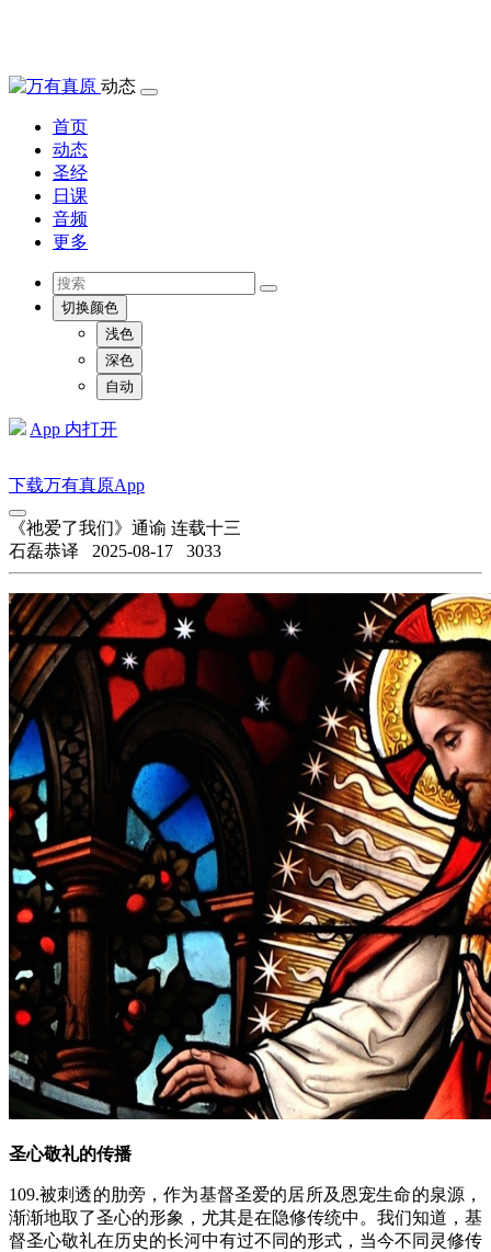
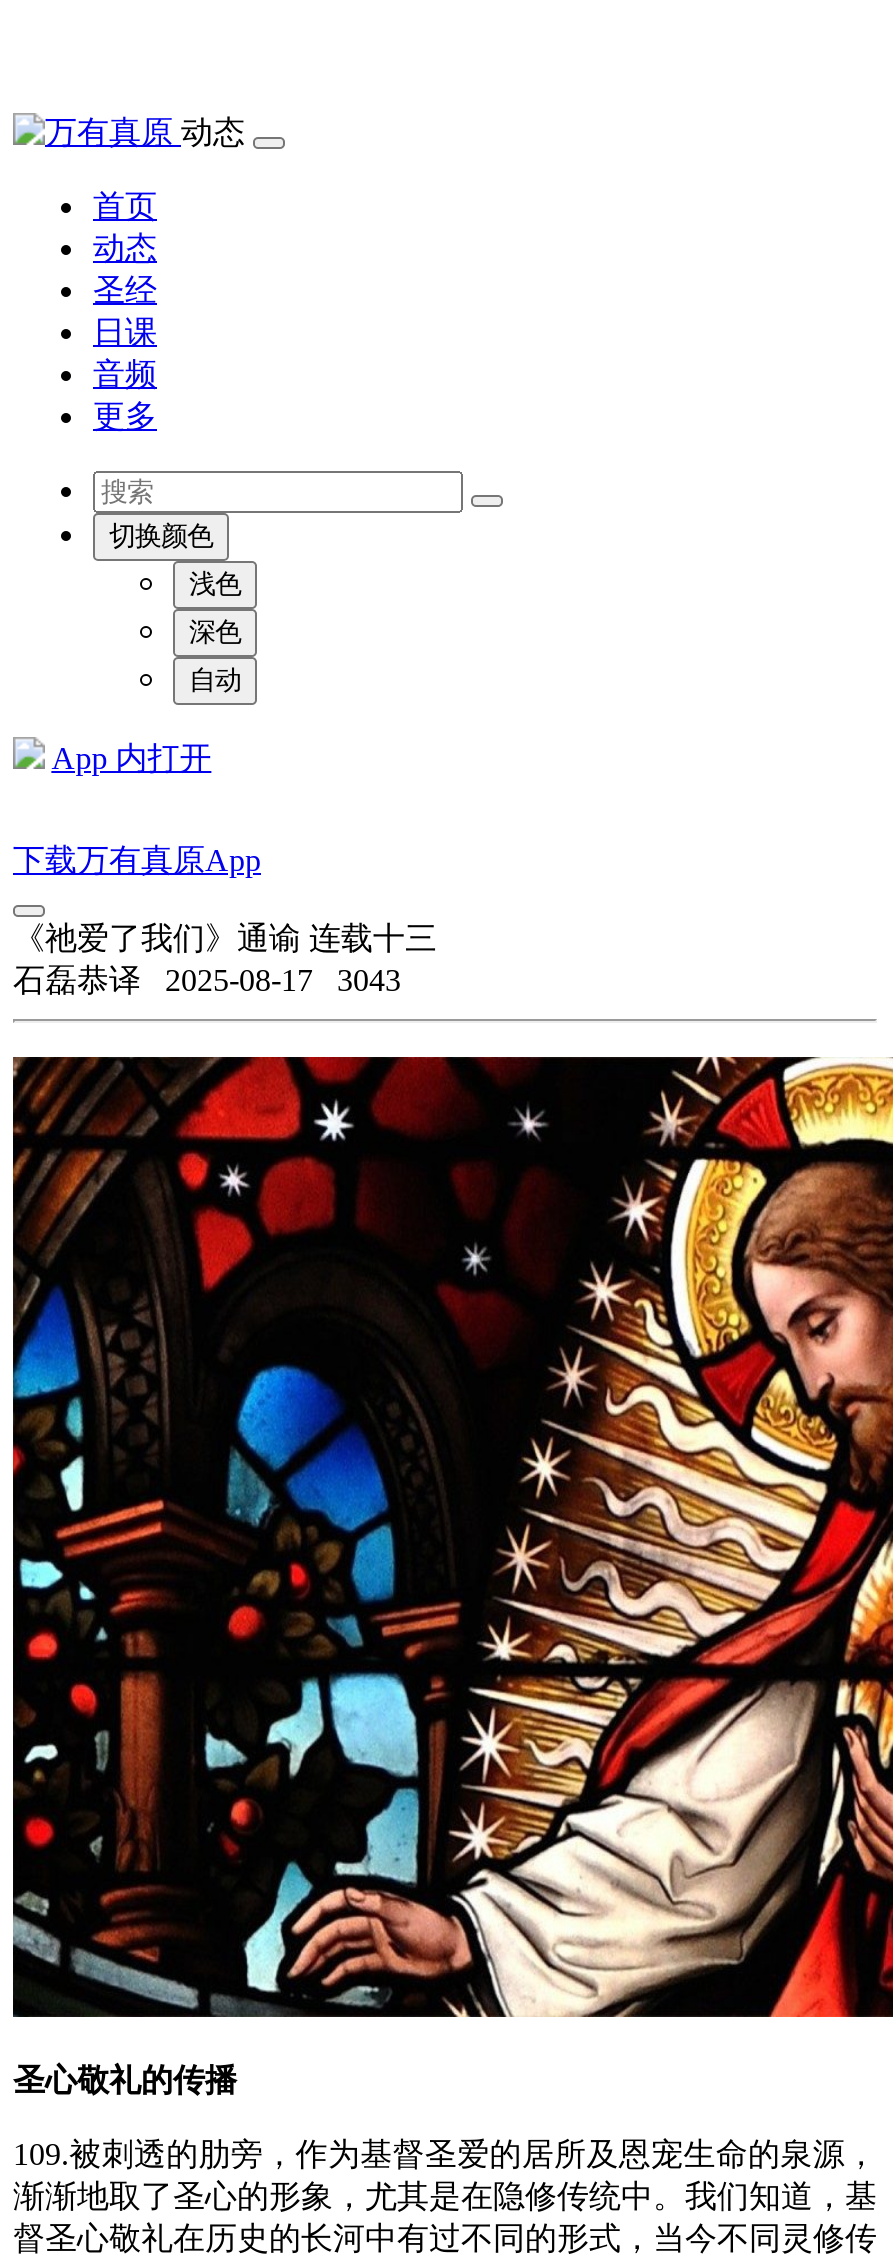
- 石磊恭译2025-08-17 3033
+ 石磊恭译2025-08-17 3043
